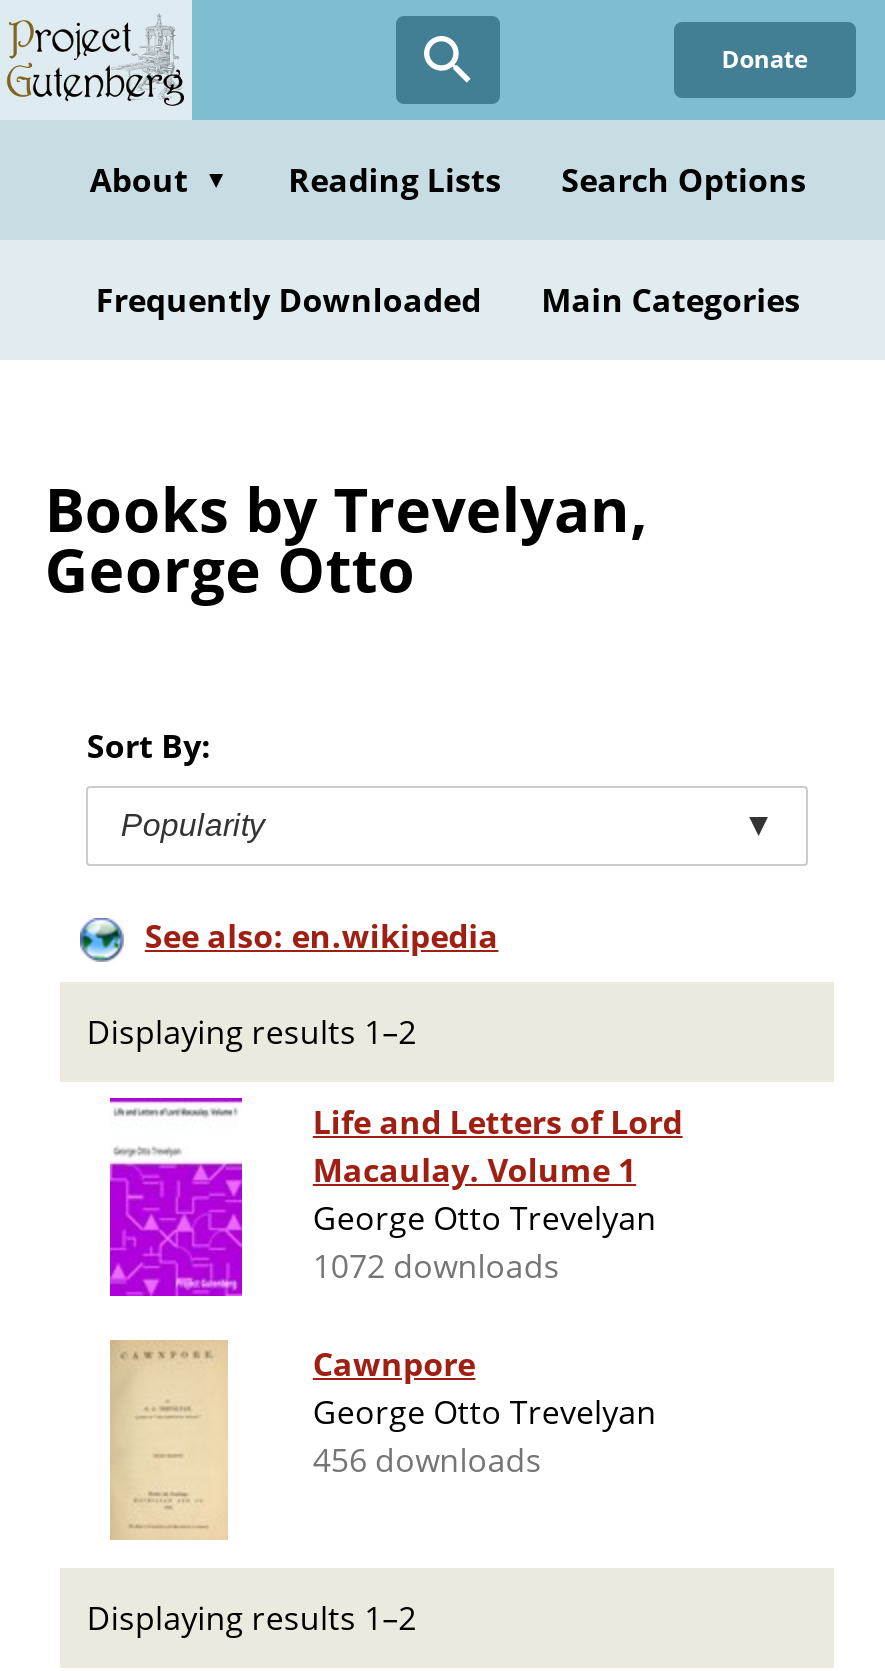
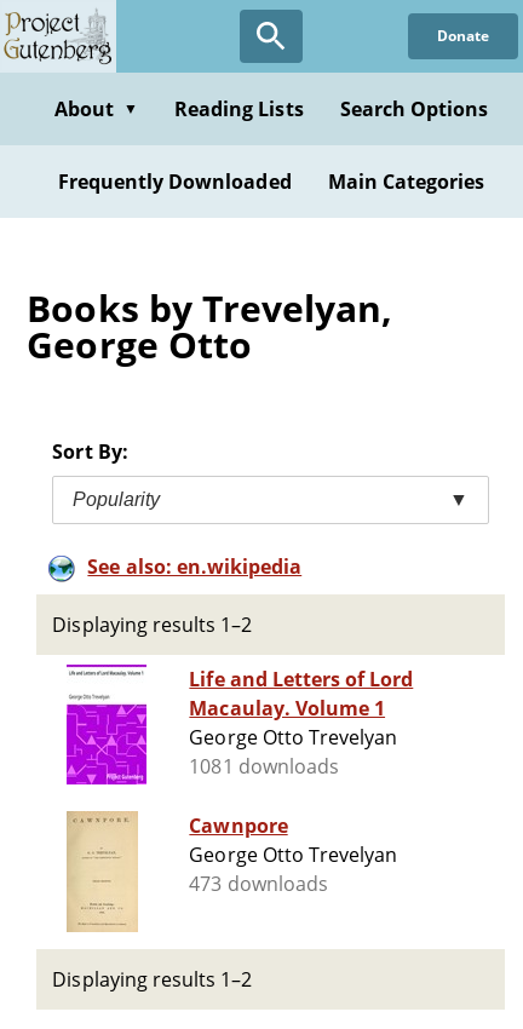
- 1072 downloads
+ 1081 downloads

- 456 downloads
+ 473 downloads
